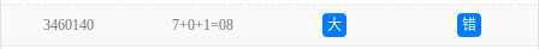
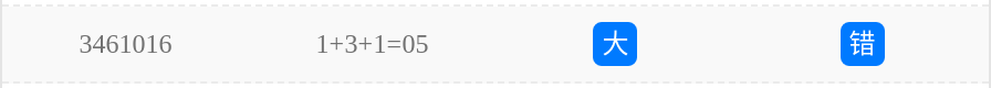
- 3460140
+ 3461016

- 7+0+1=08
+ 1+3+1=05
